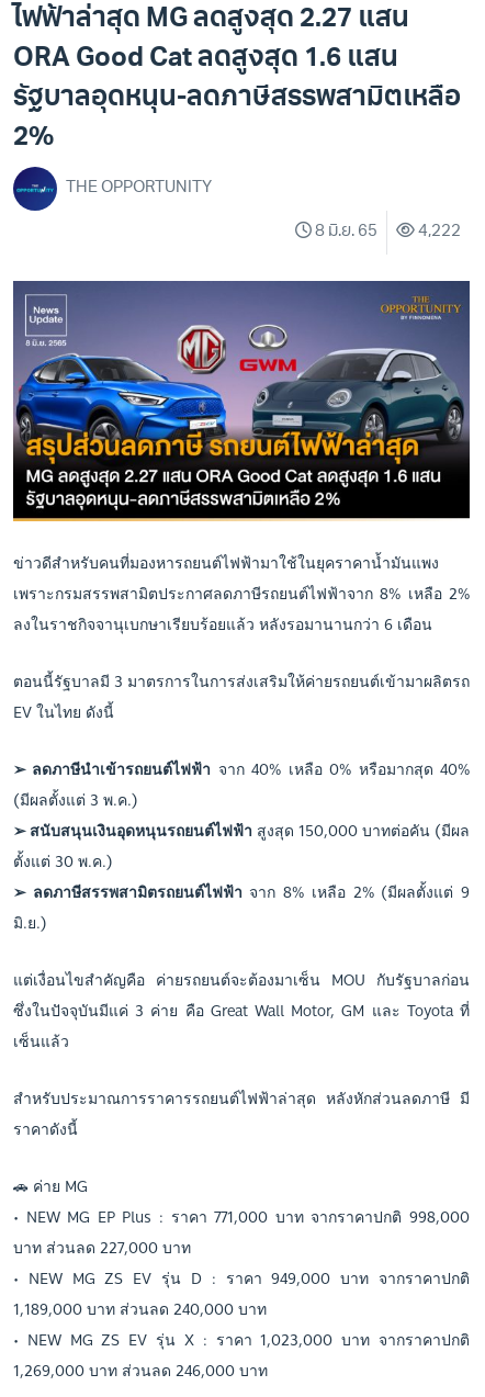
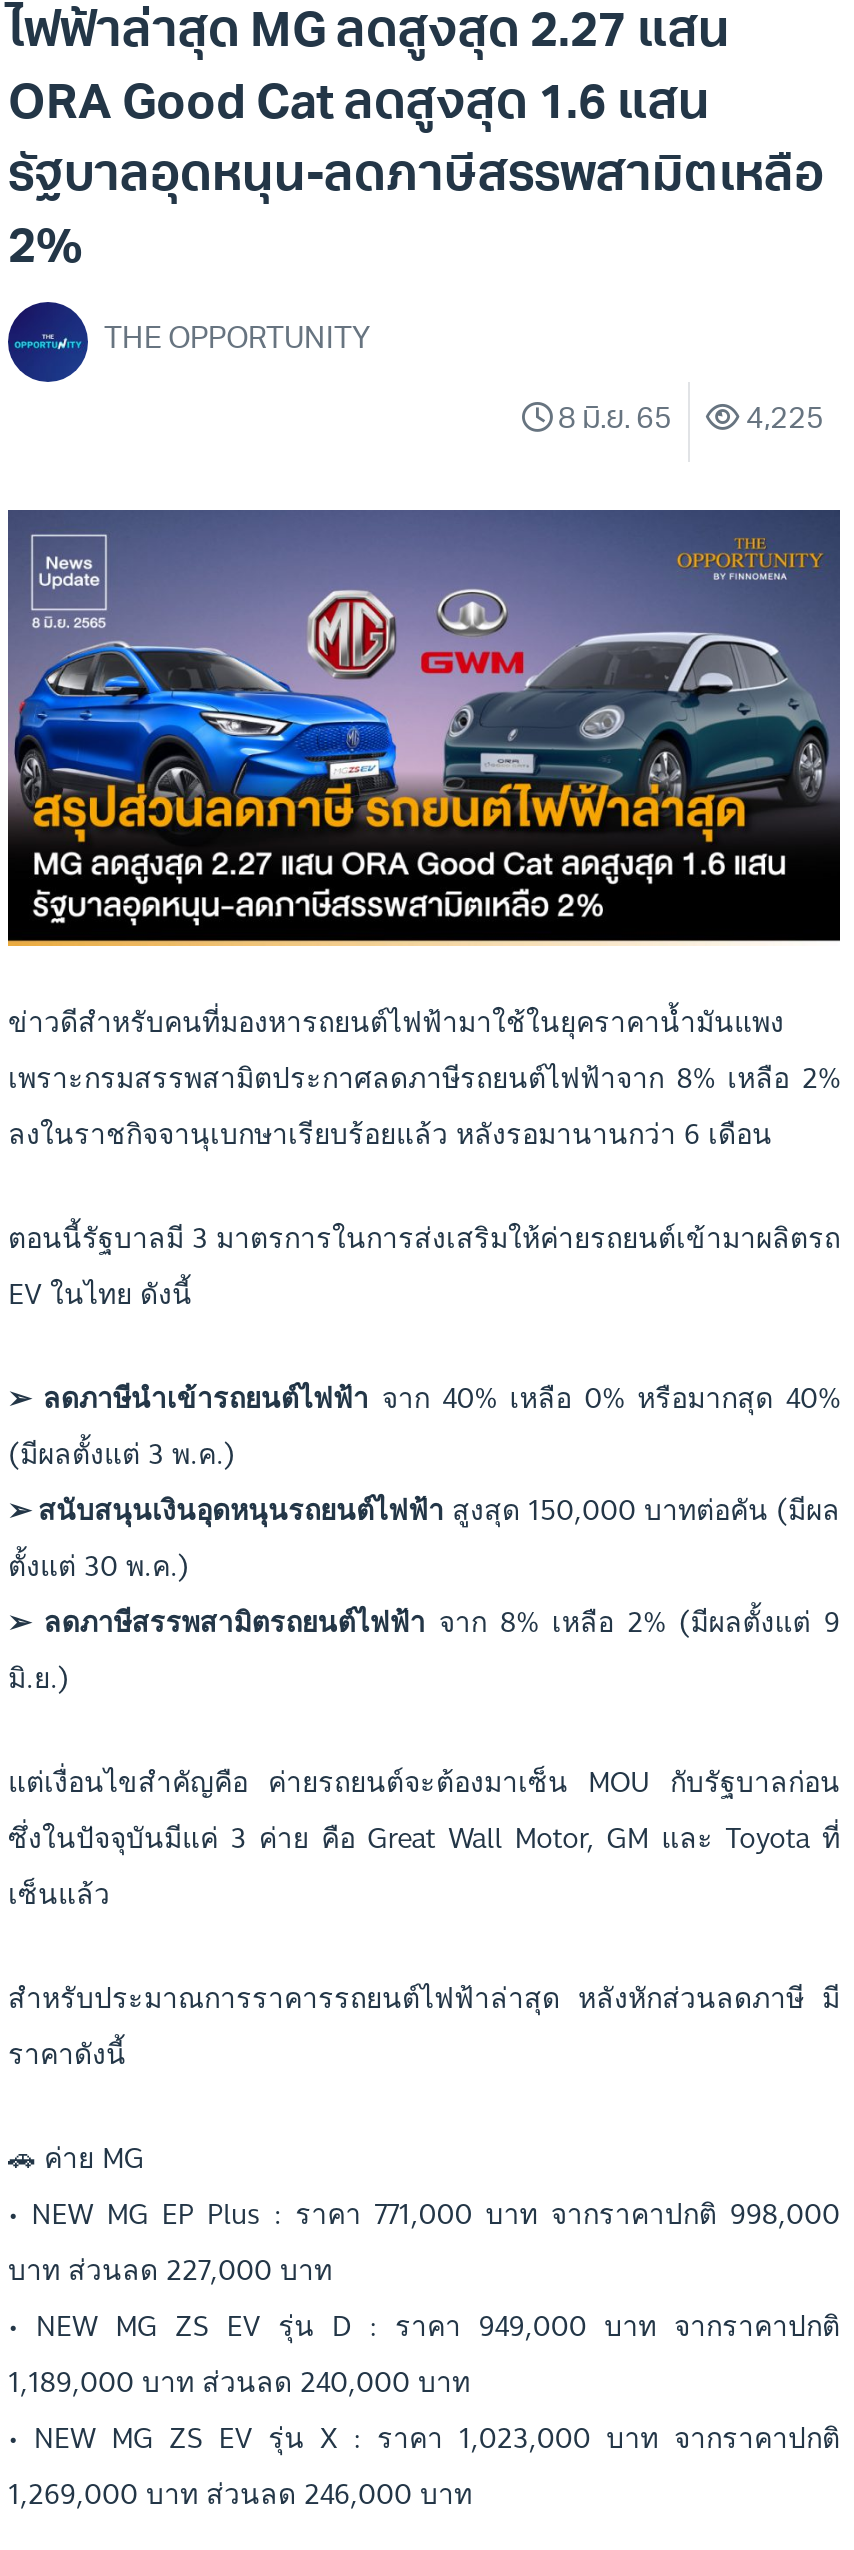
- 4,222
+ 4,225
